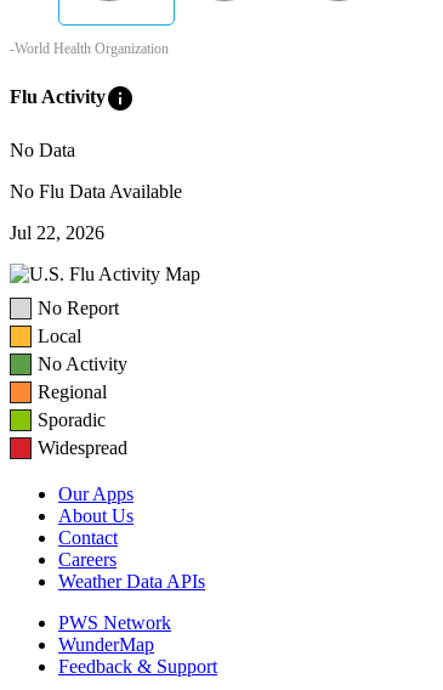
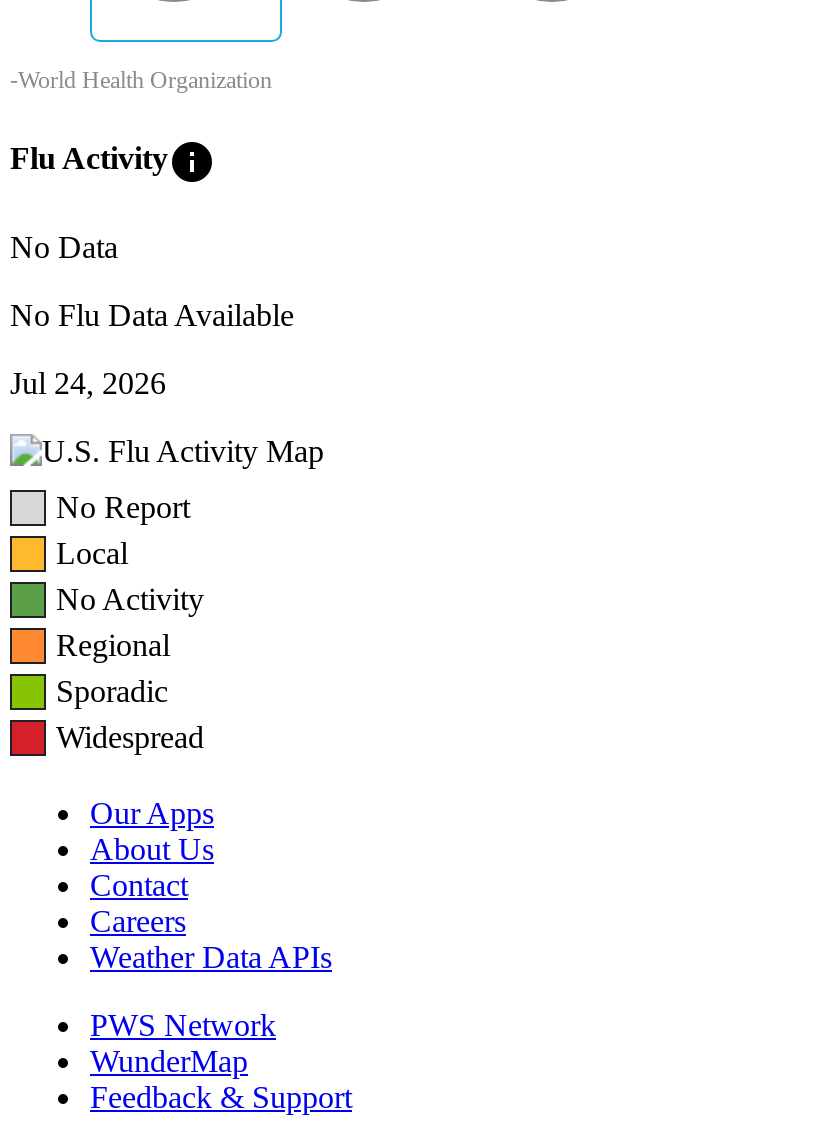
- Jul 22, 2026
+ Jul 24, 2026
